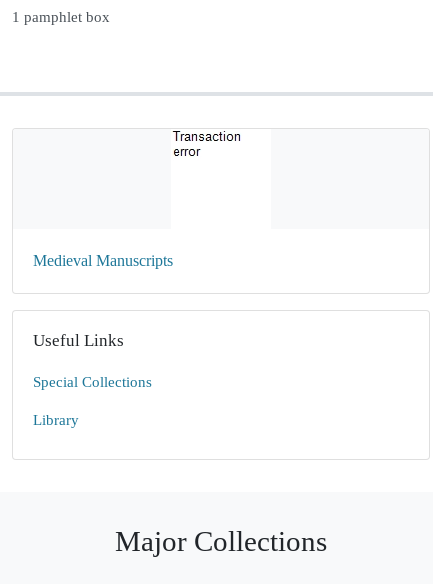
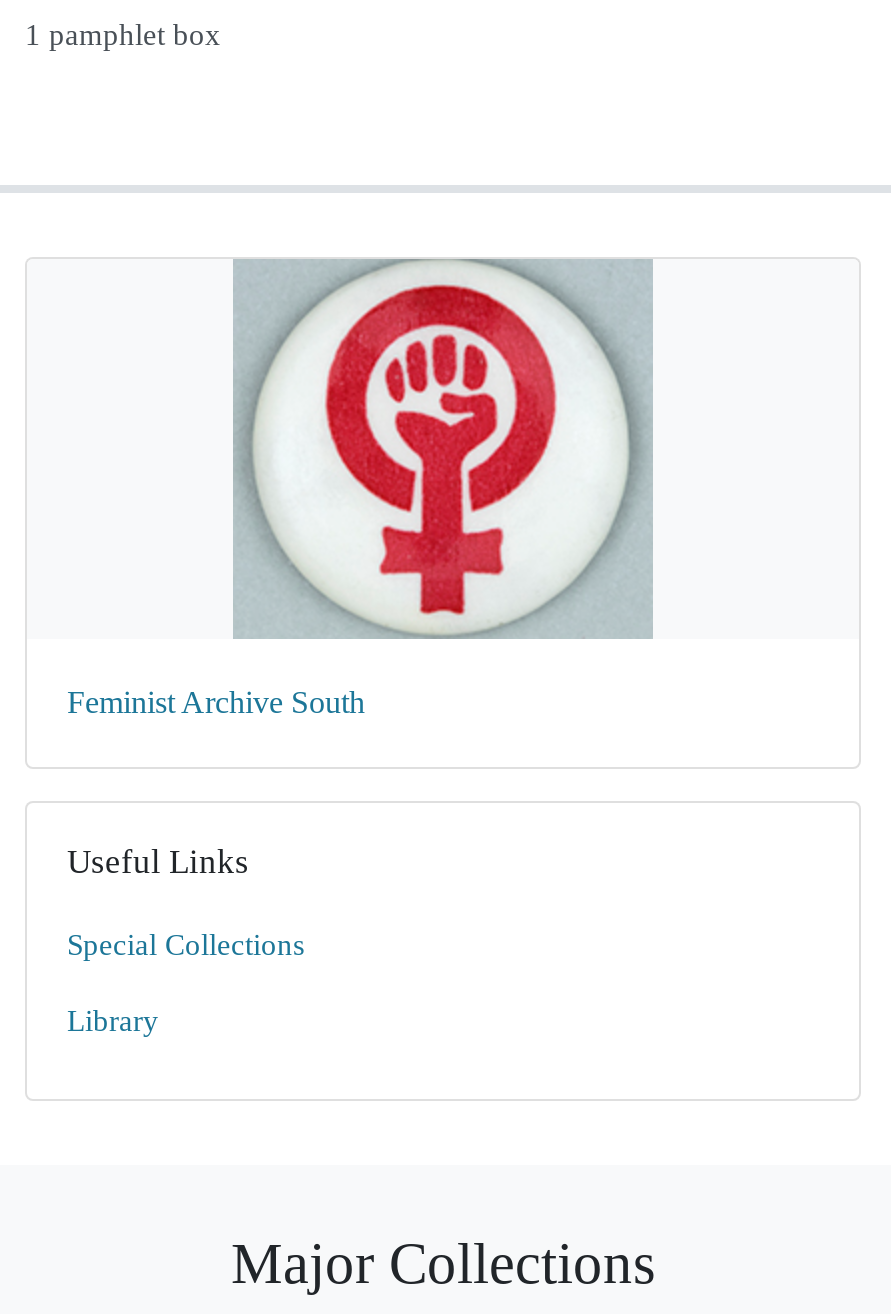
+ [image]

- Medieval Manuscripts
+ Feminist Archive South
